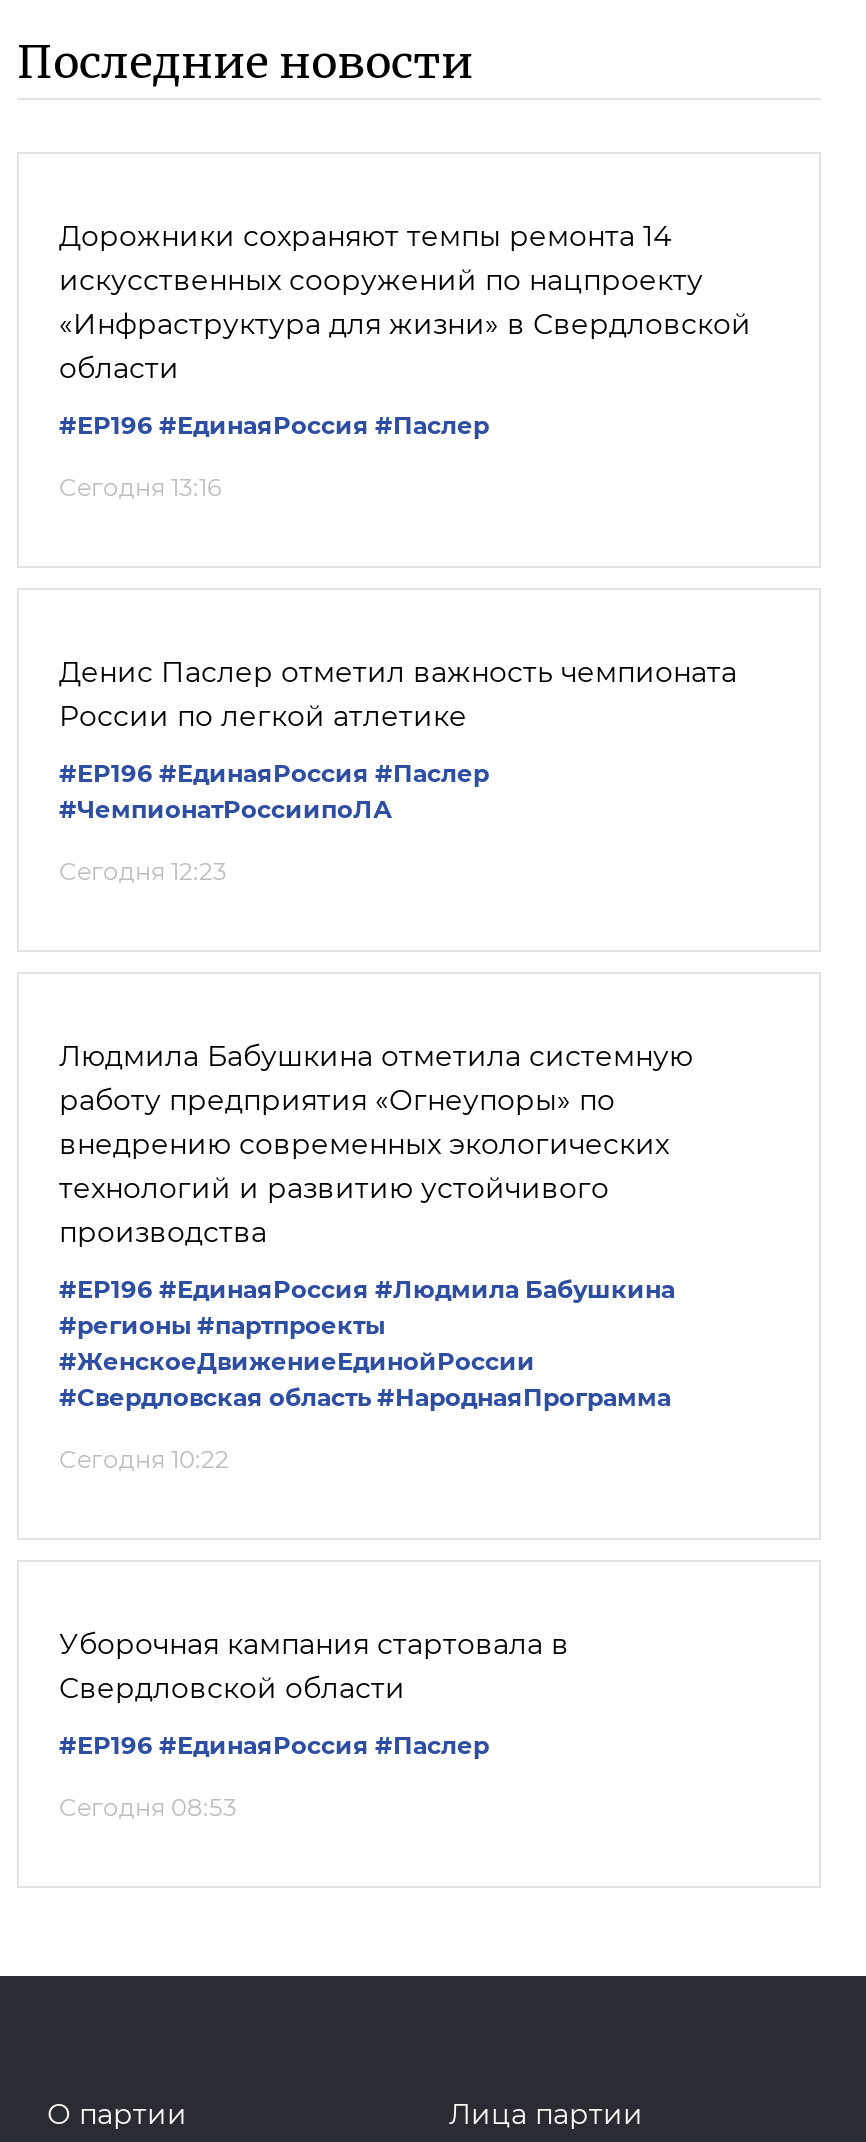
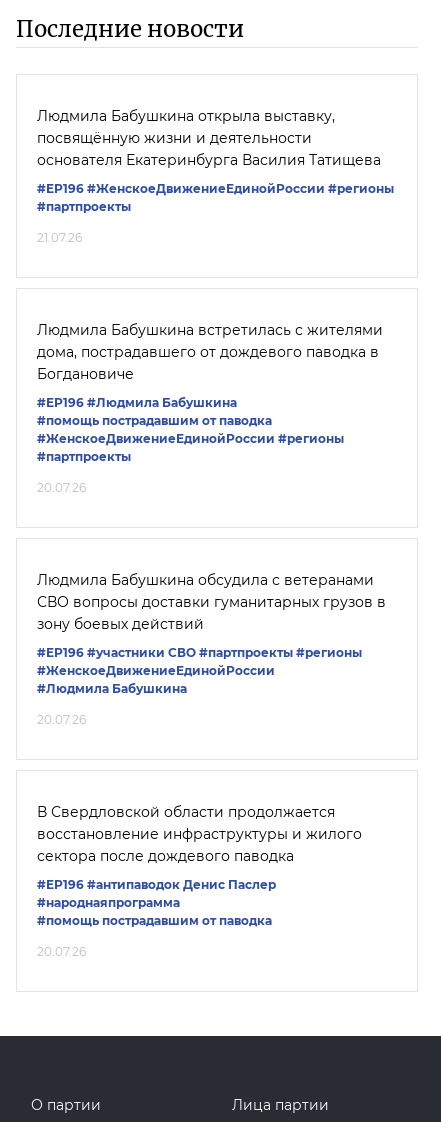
- Дорожники сохраняют темпы ремонта 14
- искусственных сооружений по нацпроекту
- «Инфраструктура для жизни» в Свердловской
- области
+ Людмила Бабушкина открыла выставку,
+ посвящённую жизни и деятельности
+ основателя Екатеринбурга Василия Татищева

- #ЕР196 #ЕдинаяРоссия #Паслер
+ #ЕР196 #ЖенскоеДвижениеЕдинойРоссии #регионы
+ #партпроекты

- Сегодня 13:16
+ 21.07.26

- Денис Паслер отметил важность чемпионата
- России по легкой атлетике
+ Людмила Бабушкина встретилась с жителями
+ дома, пострадавшего от дождевого паводка в
+ Богдановиче

- #ЕР196 #ЕдинаяРоссия #Паслер
- #ЧемпионатРоссиипоЛА
+ #ЕР196 #Людмила Бабушкина
+ #помощь пострадавшим от паводка
+ #ЖенскоеДвижениеЕдинойРоссии #регионы
+ #партпроекты

- Сегодня 12:23
+ 20.07.26

- Людмила Бабушкина отметила системную
- работу предприятия «Огнеупоры» по
- внедрению современных экологических
- технологий и развитию устойчивого
- производства
+ Людмила Бабушкина обсудила с ветеранами
+ СВО вопросы доставки гуманитарных грузов в
+ зону боевых действий

- #ЕР196 #ЕдинаяРоссия #Людмила Бабушкина
- #регионы #партпроекты
+ #ЕР196 #участники СВО #партпроекты #регионы

- #Свердловская область #НароднаяПрограмма
+ #Людмила Бабушкина

- Сегодня 10:22
+ 20.07.26

- Уборочная кампания стартовала в
- Свердловской области
+ В Свердловской области продолжается
+ восстановление инфраструктуры и жилого
+ сектора после дождевого паводка

- #ЕР196 #ЕдинаяРоссия #Паслер
+ #ЕР196 #антипаводок Денис Паслер
+ #народнаяпрограмма
+ #помощь пострадавшим от паводка

- Сегодня 08:53
+ 20.07.26
